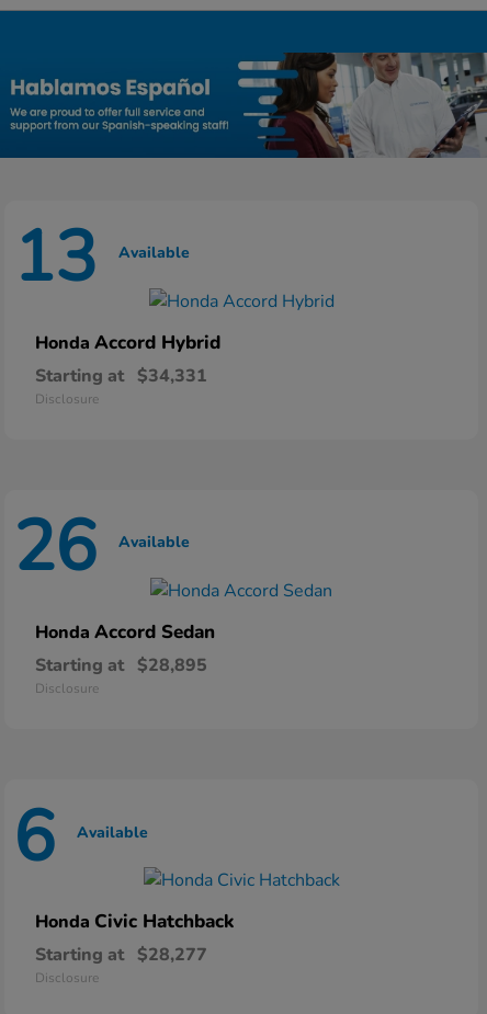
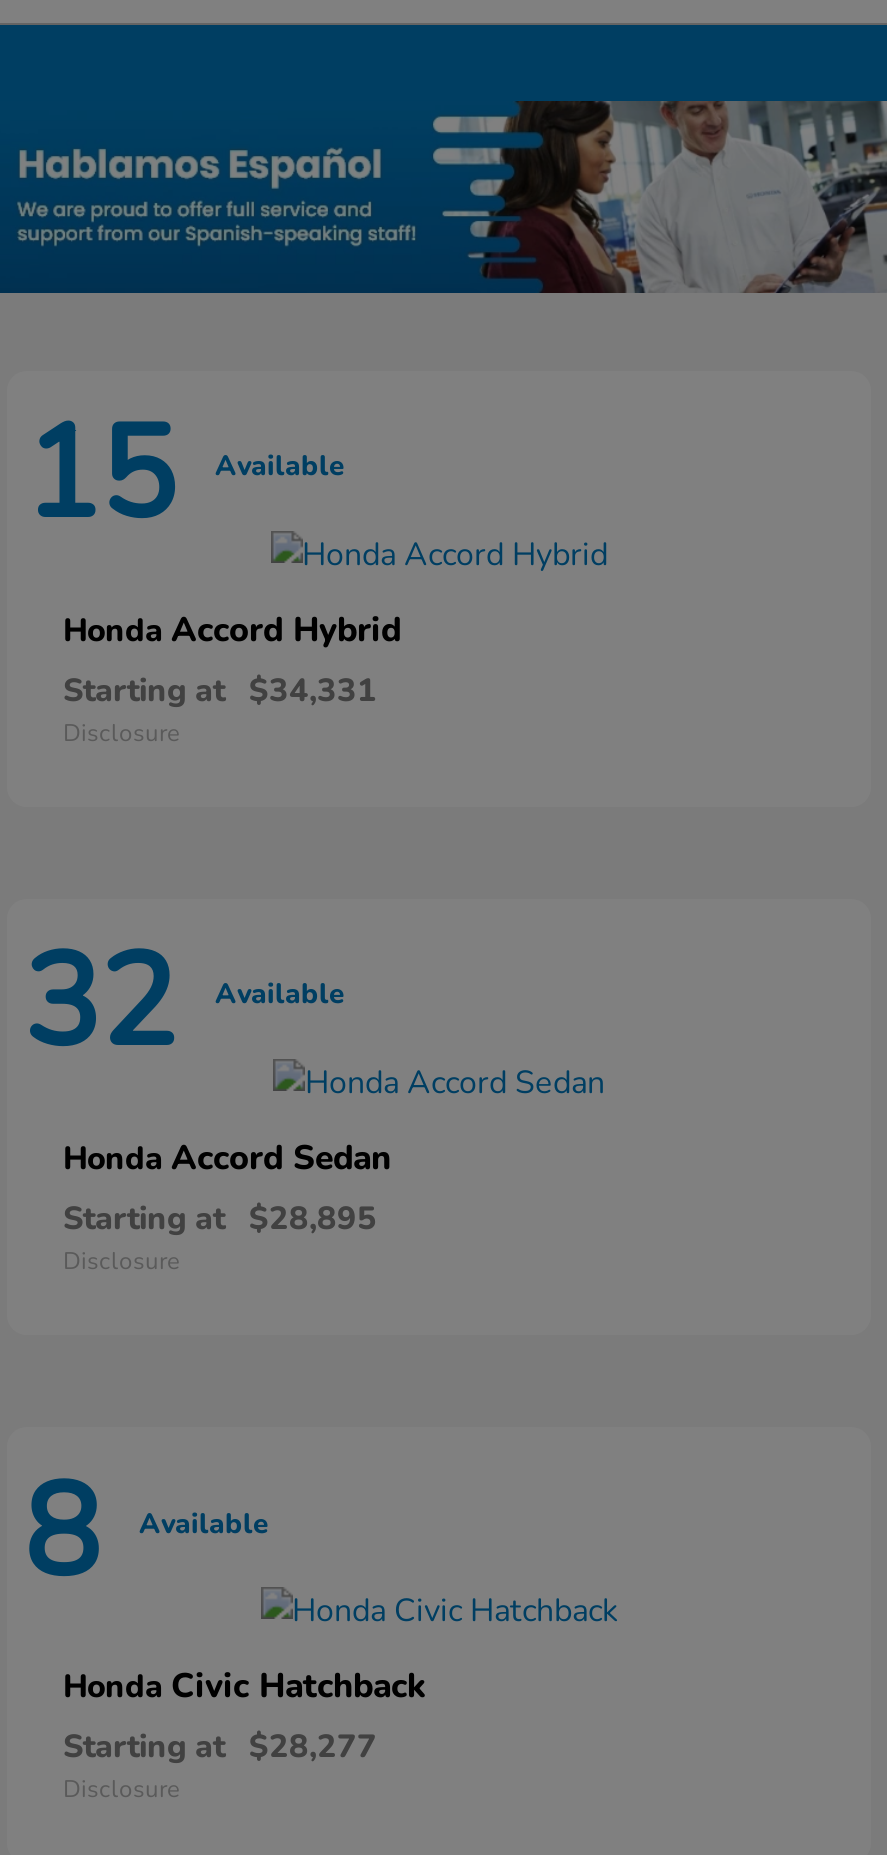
- 13 Available
+ 15 Available

- 26 Available
+ 32 Available

- 6 Available
+ 8 Available
